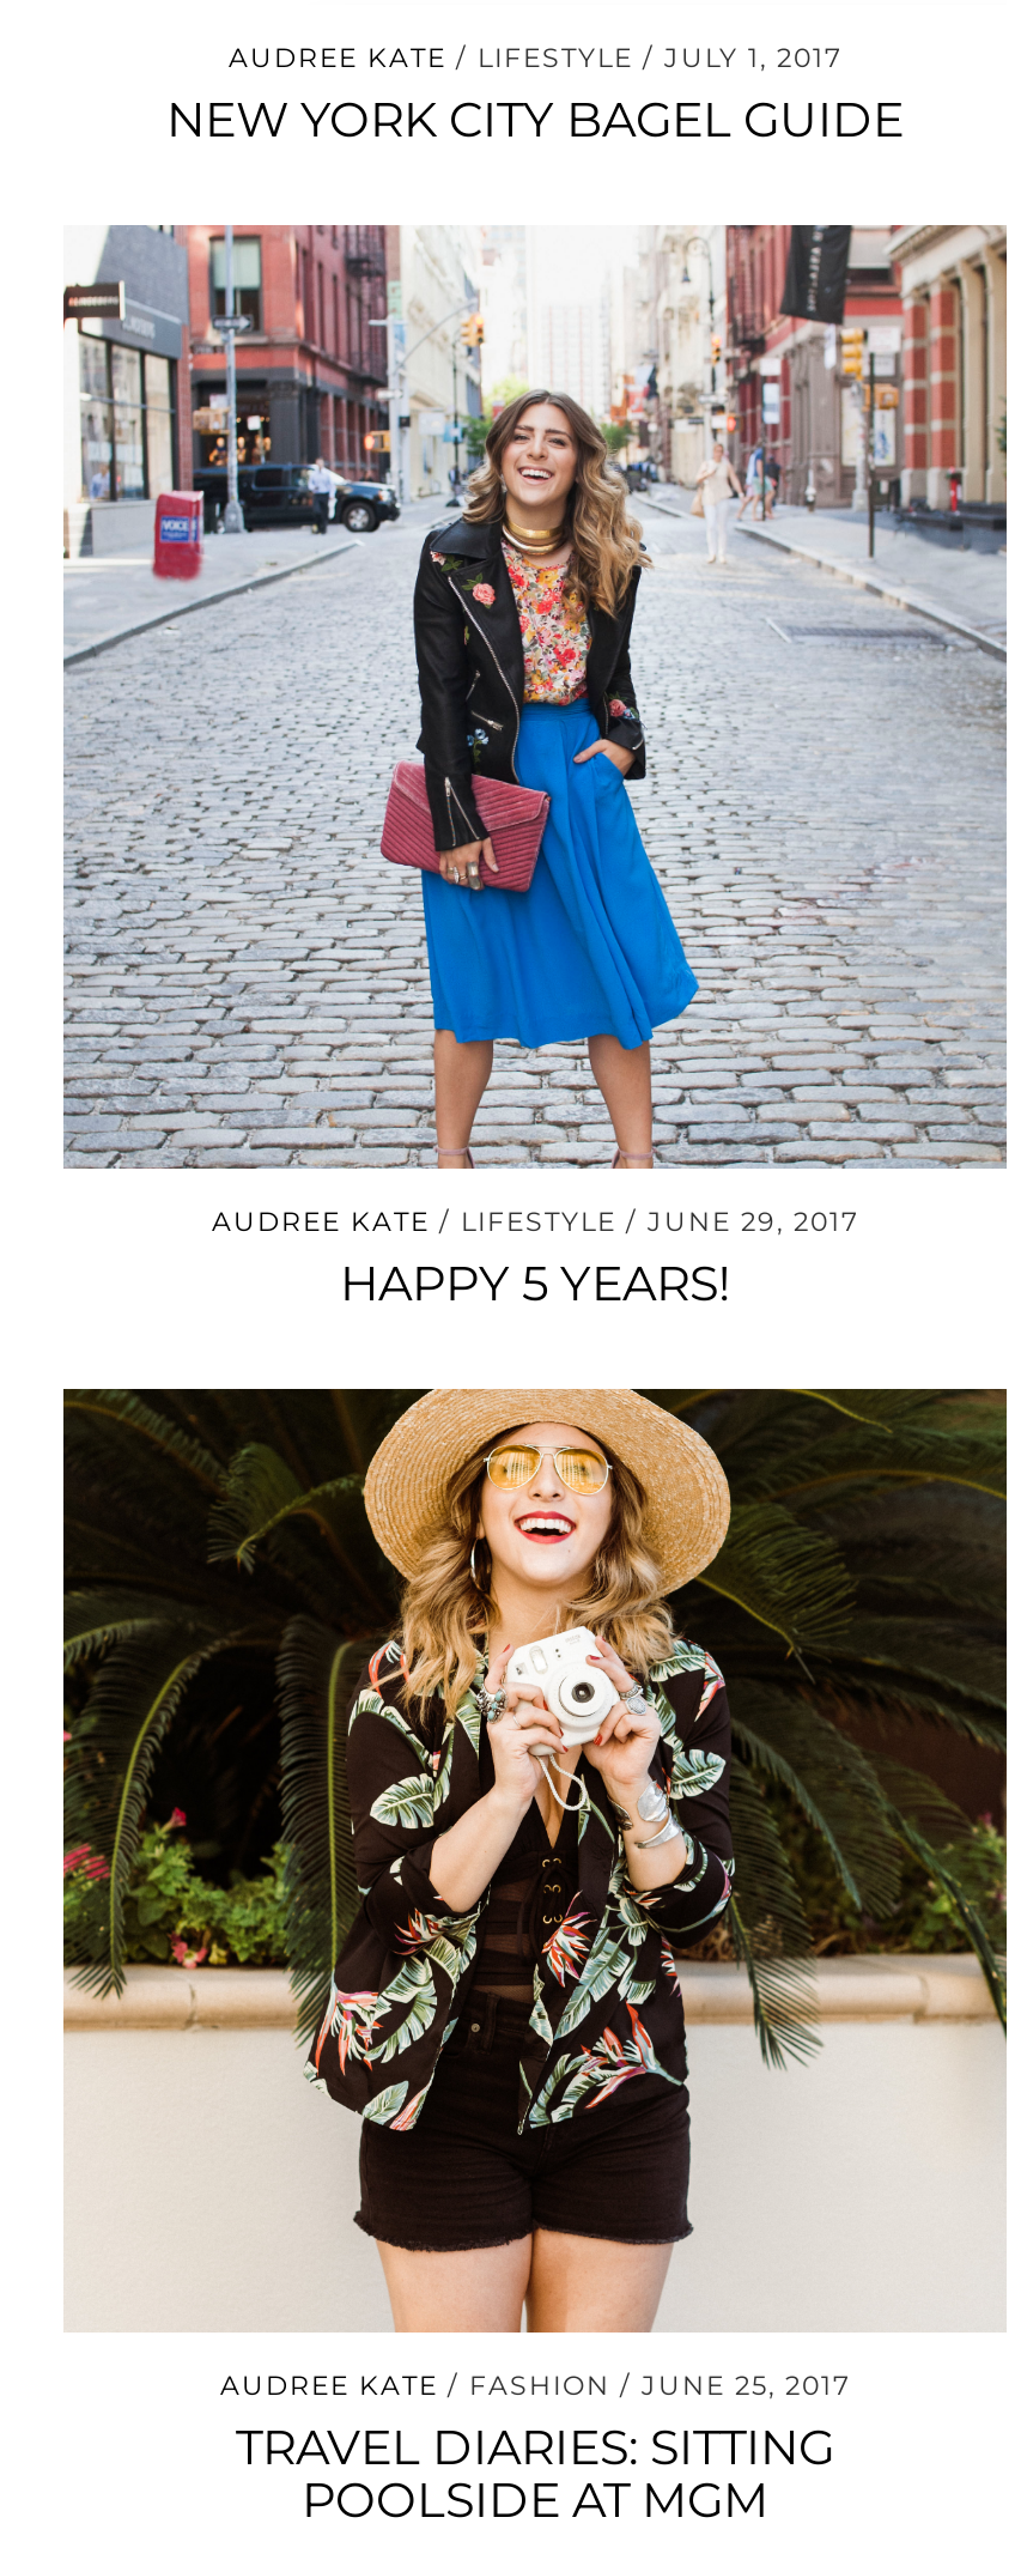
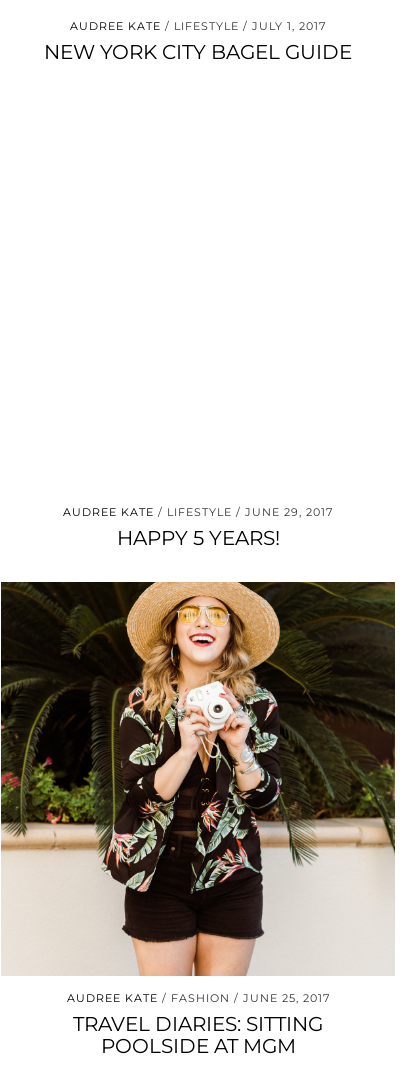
- [image]
